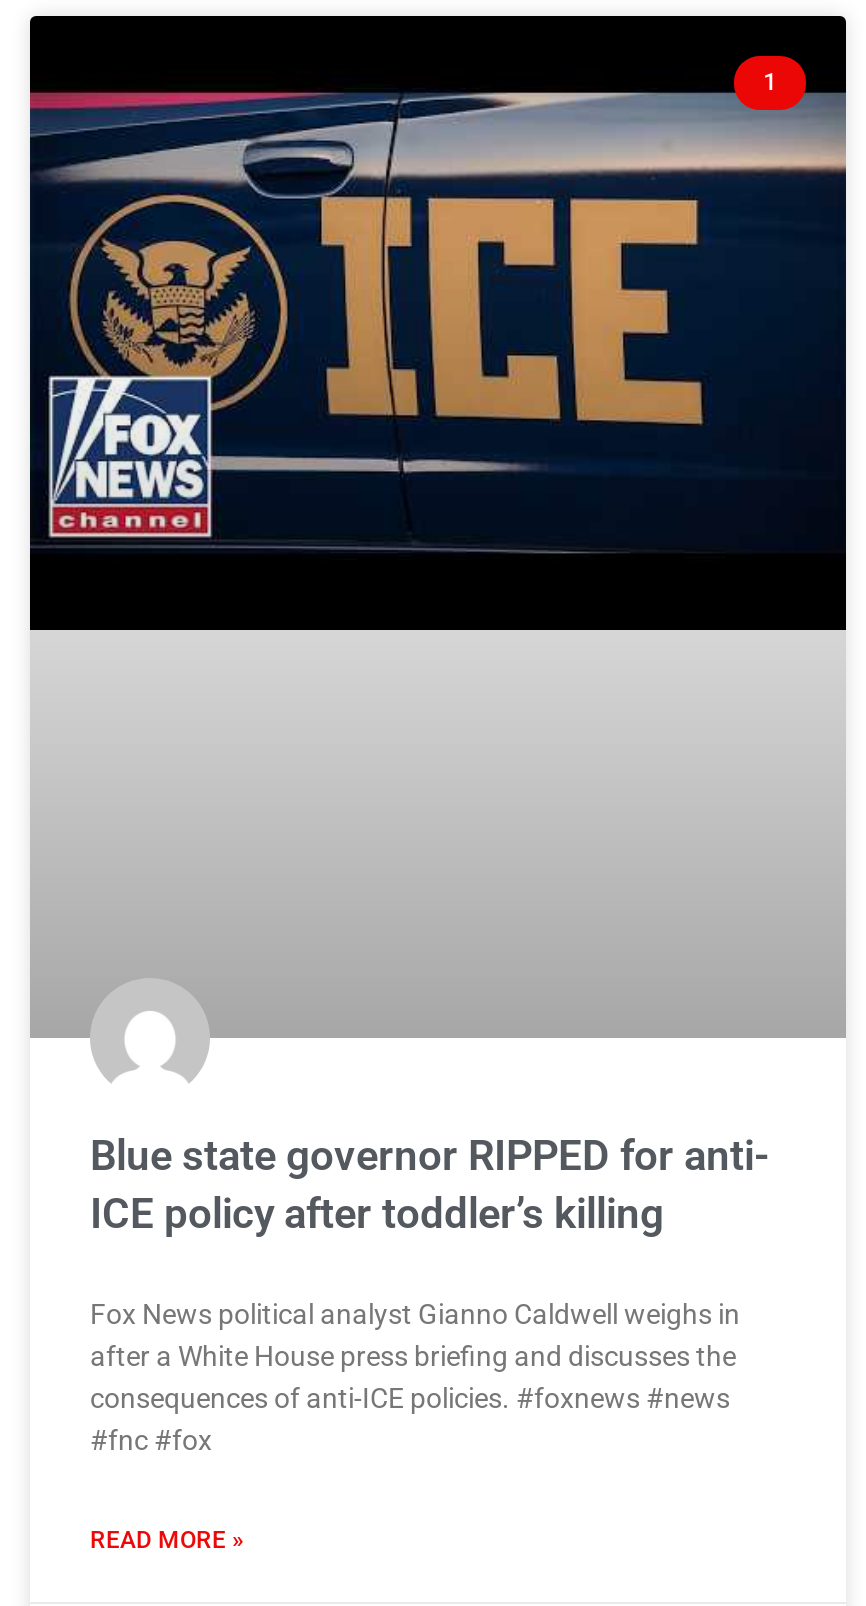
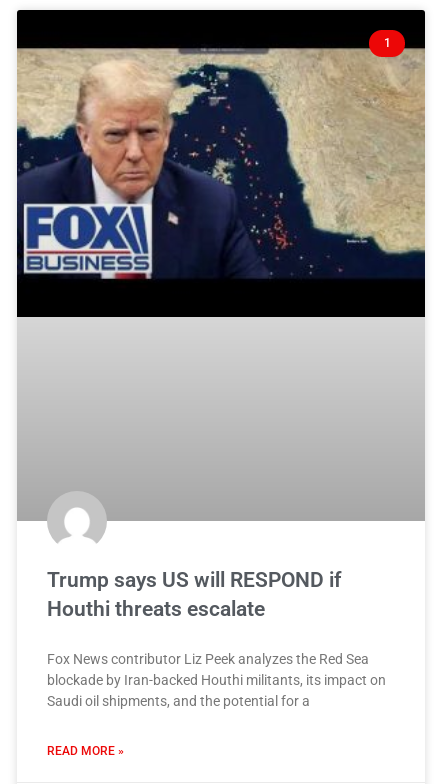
- [image]
+ [image]

- Blue state governor RIPPED for anti-
- ICE policy after toddler’s killing
+ Trump says US will RESPOND if
+ Houthi threats escalate

- Fox News political analyst Gianno Caldwell weighs in
- after a White House press briefing and discusses the
- consequences of anti-ICE policies. #foxnews #news
- #fnc #fox
+ Fox News contributor Liz Peek analyzes the Red Sea
+ blockade by Iran-backed Houthi militants, its impact on
+ Saudi oil shipments, and the potential for a
